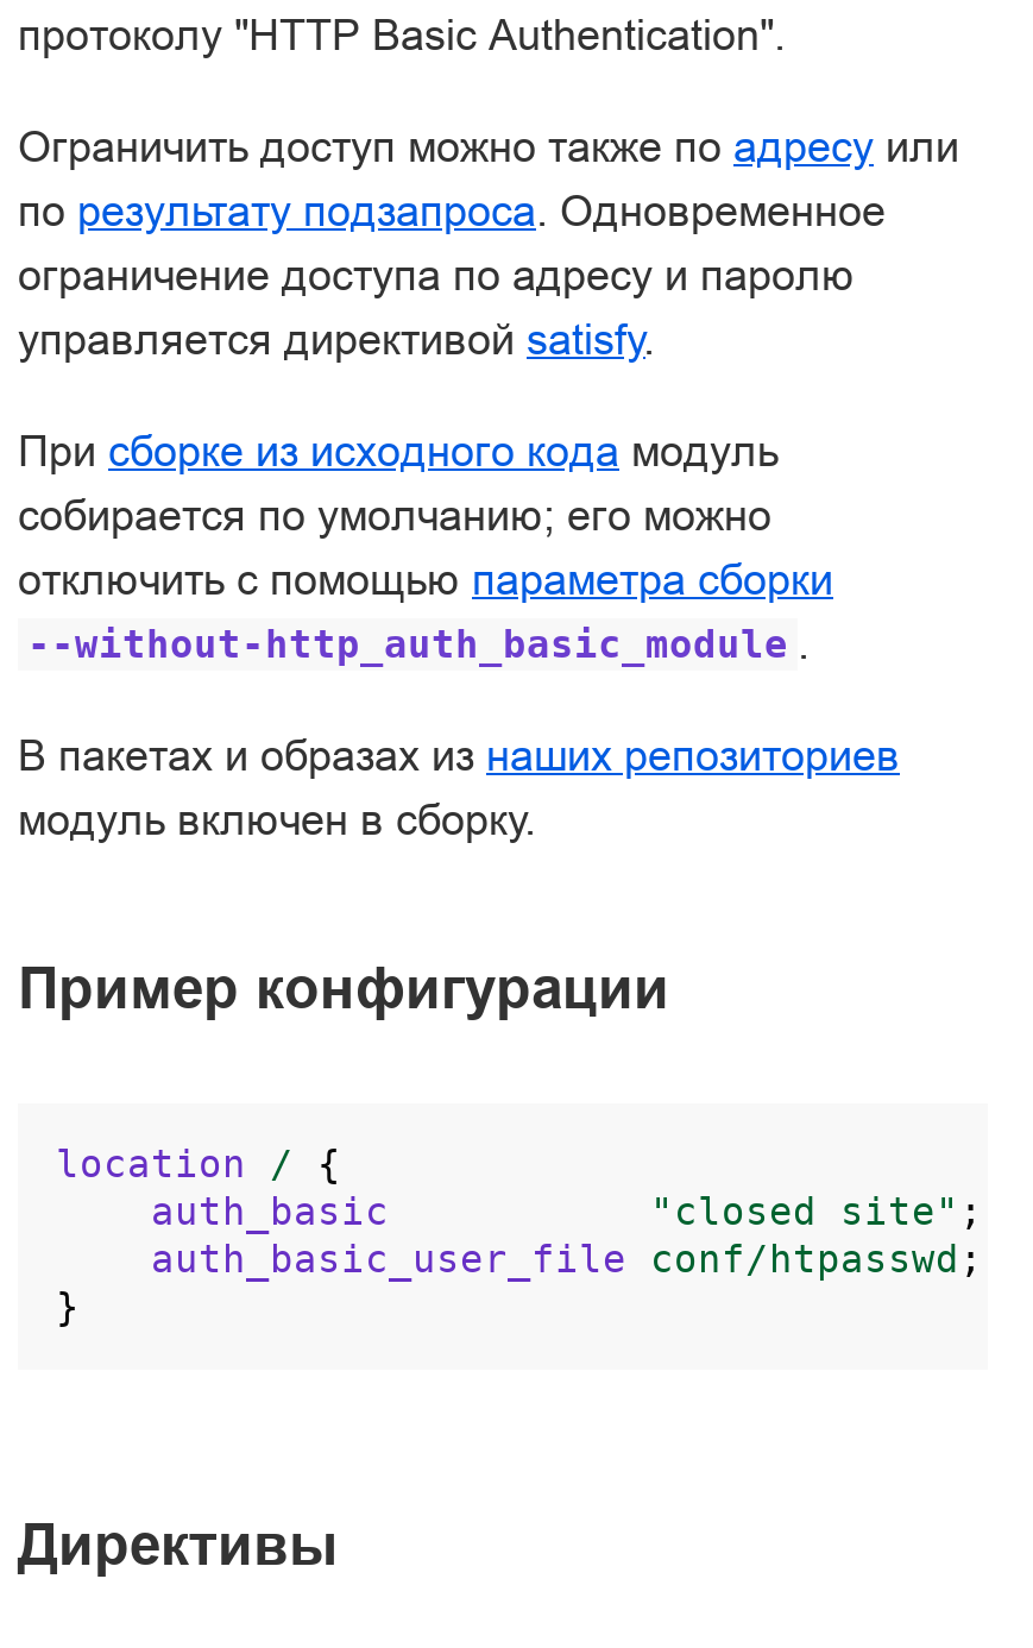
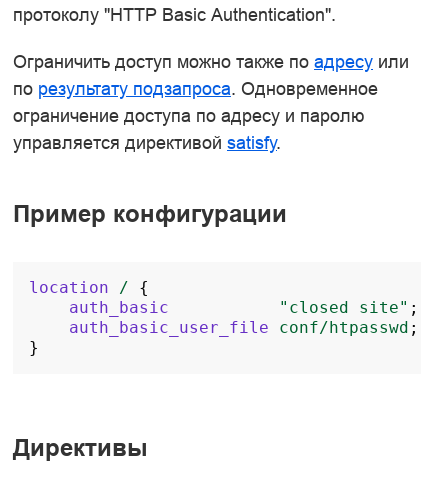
- При сборке из исходного кода модуль
- собирается по умолчанию; его можно
- отключить с помощью параметра сборки
- --without-http_auth_basic_module .
- В пакетах и образах из наших репозиториев
- модуль включен в сборку.
